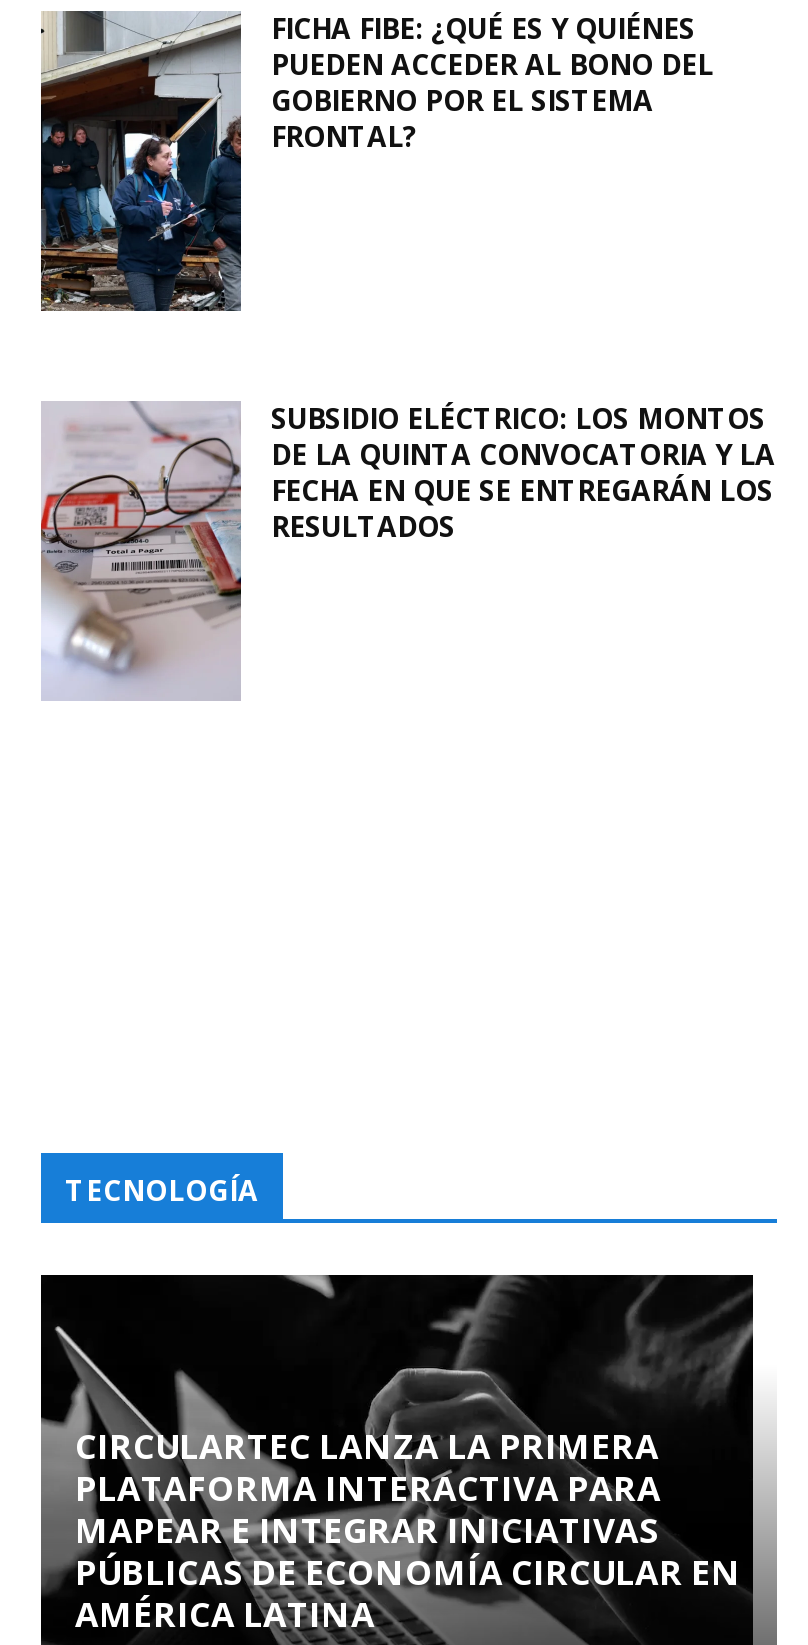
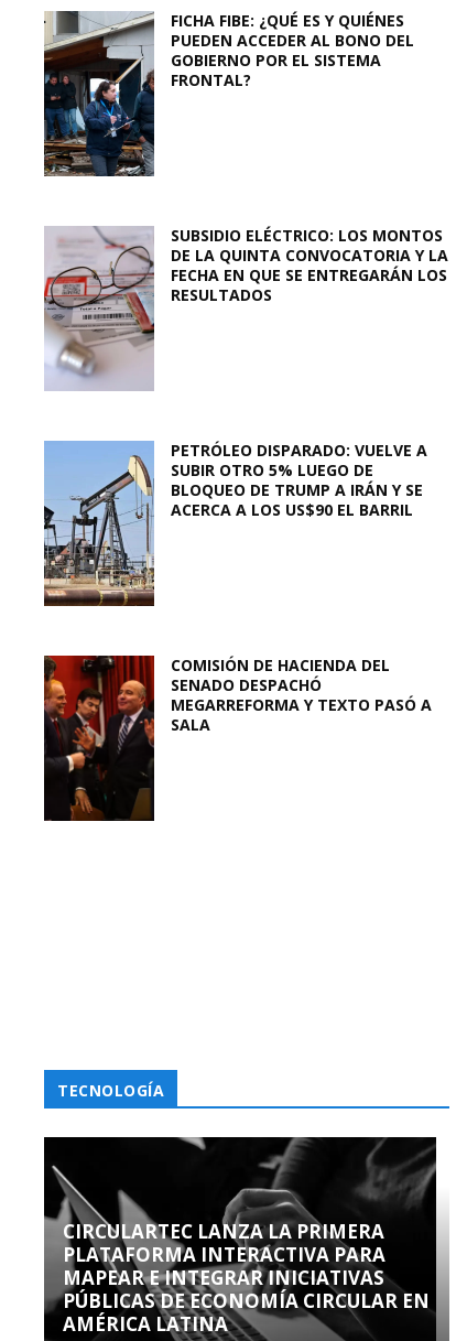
+ [image]
+ COMISIÓN DE HACIENDA DEL
+ SENADO DESPACHÓ
+ MEGARREFORMA Y TEXTO PASÓ A
+ SALA

+ [image]
+ PETRÓLEO DISPARADO: VUELVE A
+ SUBIR OTRO 5% LUEGO DE
+ BLOQUEO DE TRUMP A IRÁN Y SE
+ ACERCA A LOS US$90 EL BARRIL
